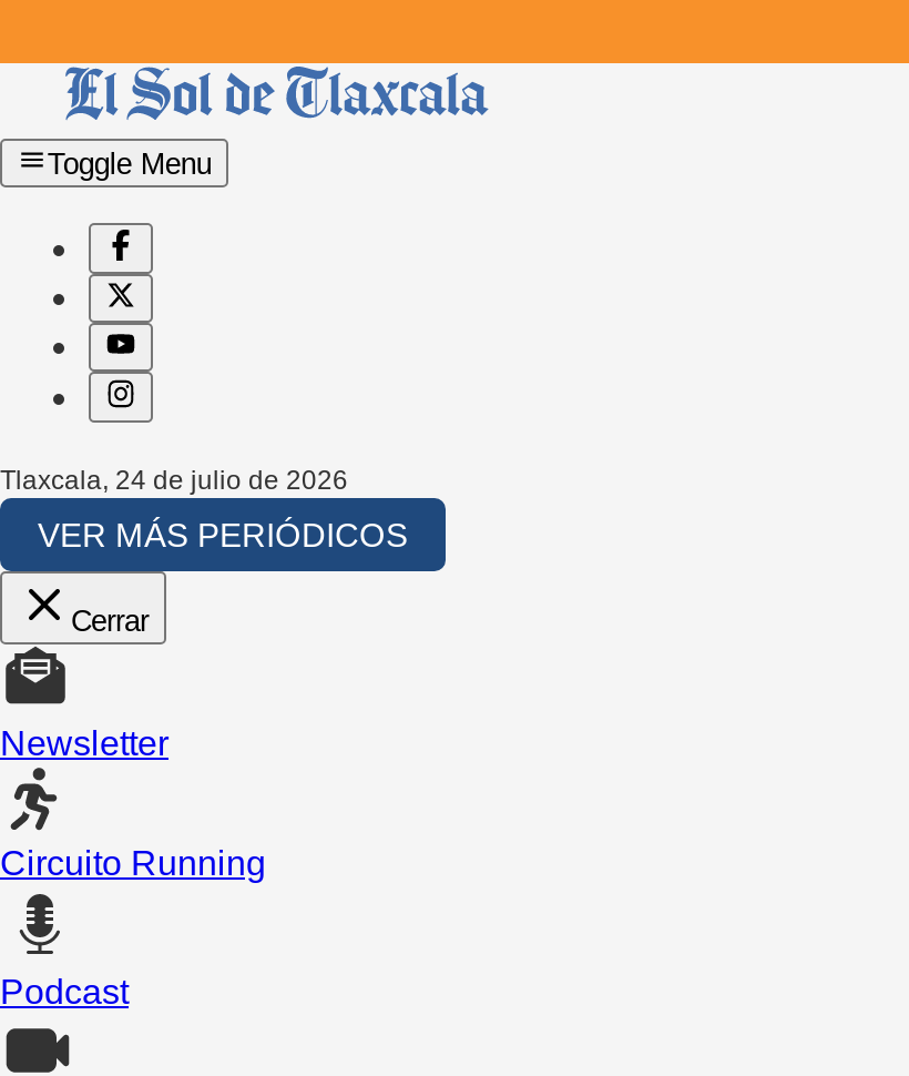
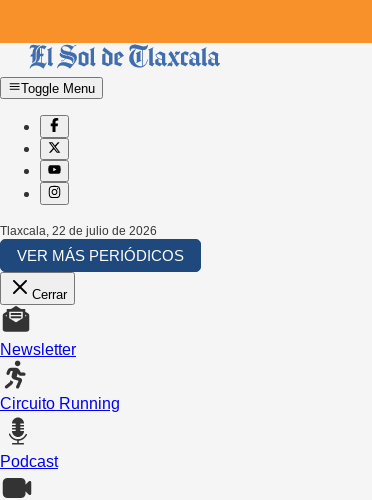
- Tlaxcala, 24 de julio de 2026
+ Tlaxcala, 22 de julio de 2026
